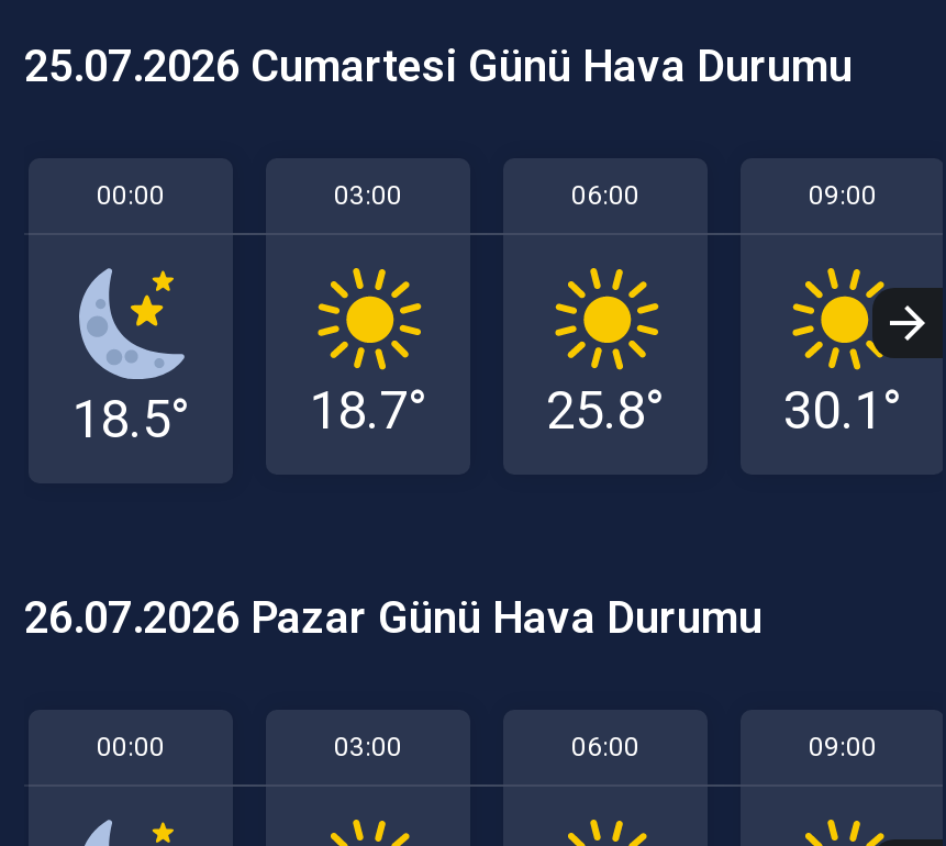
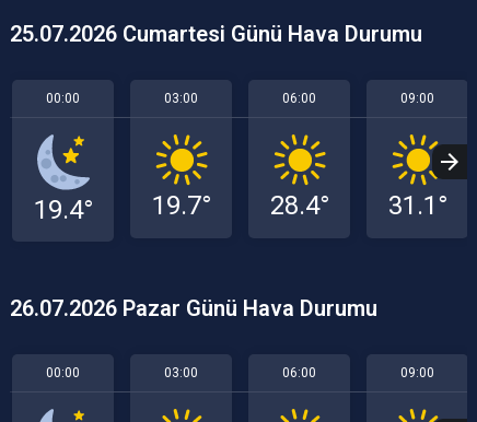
- 18.5°
+ 19.4°

- 18.7°
+ 19.7°

- 25.8°
+ 28.4°

- 30.1°
+ 31.1°
